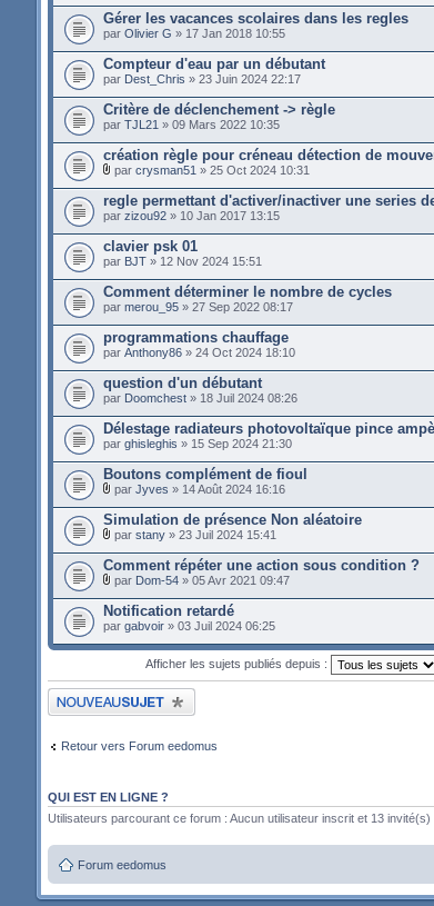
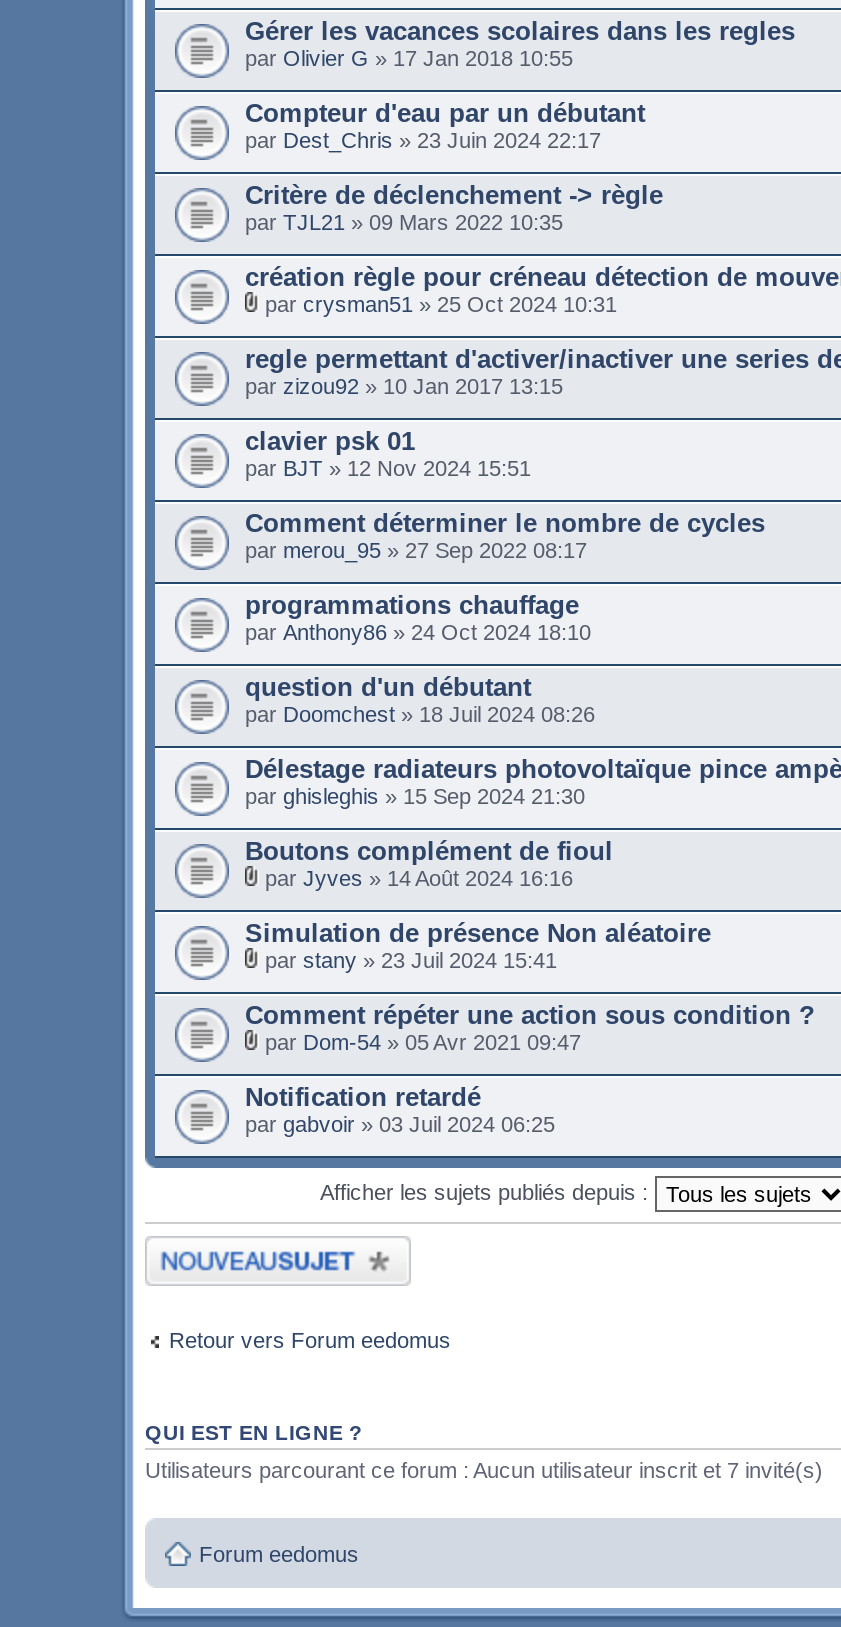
- Utilisateurs parcourant ce forum : Aucun utilisateur inscrit et 13 invité(s)
+ Utilisateurs parcourant ce forum : Aucun utilisateur inscrit et 7 invité(s)
